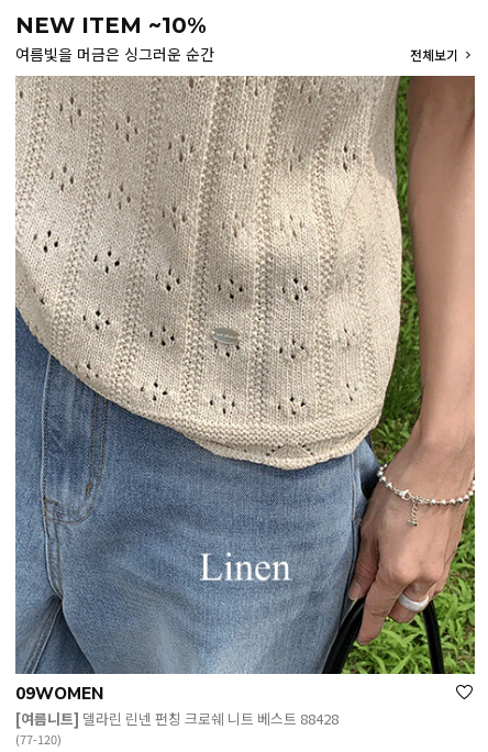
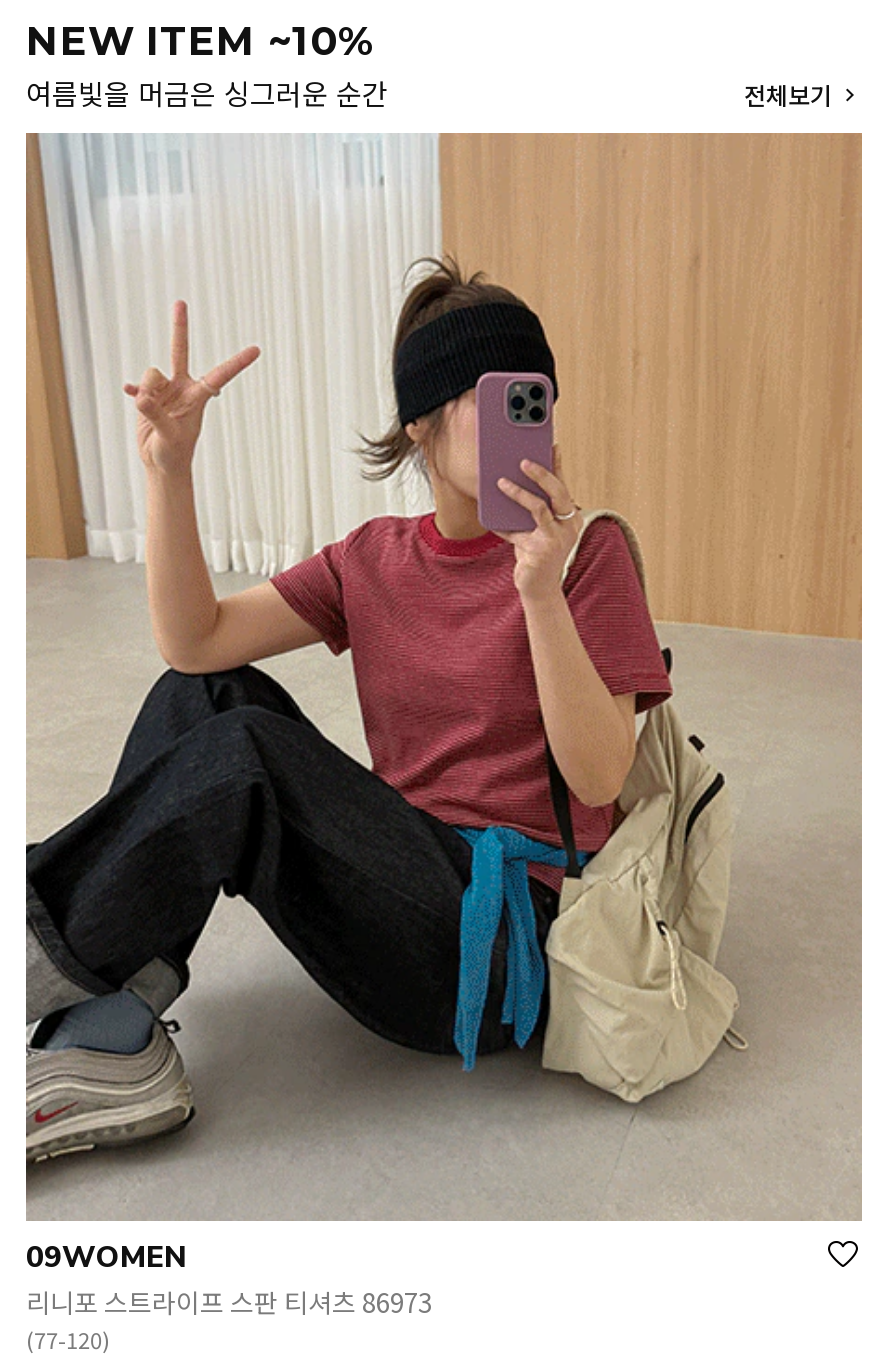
- [image]
- [여름니트] 델라린 린넨 펀칭 크로쉐 니트 베스트 88428
+ [image]
+ 리니포 스트라이프 스판 티셔츠 86973
